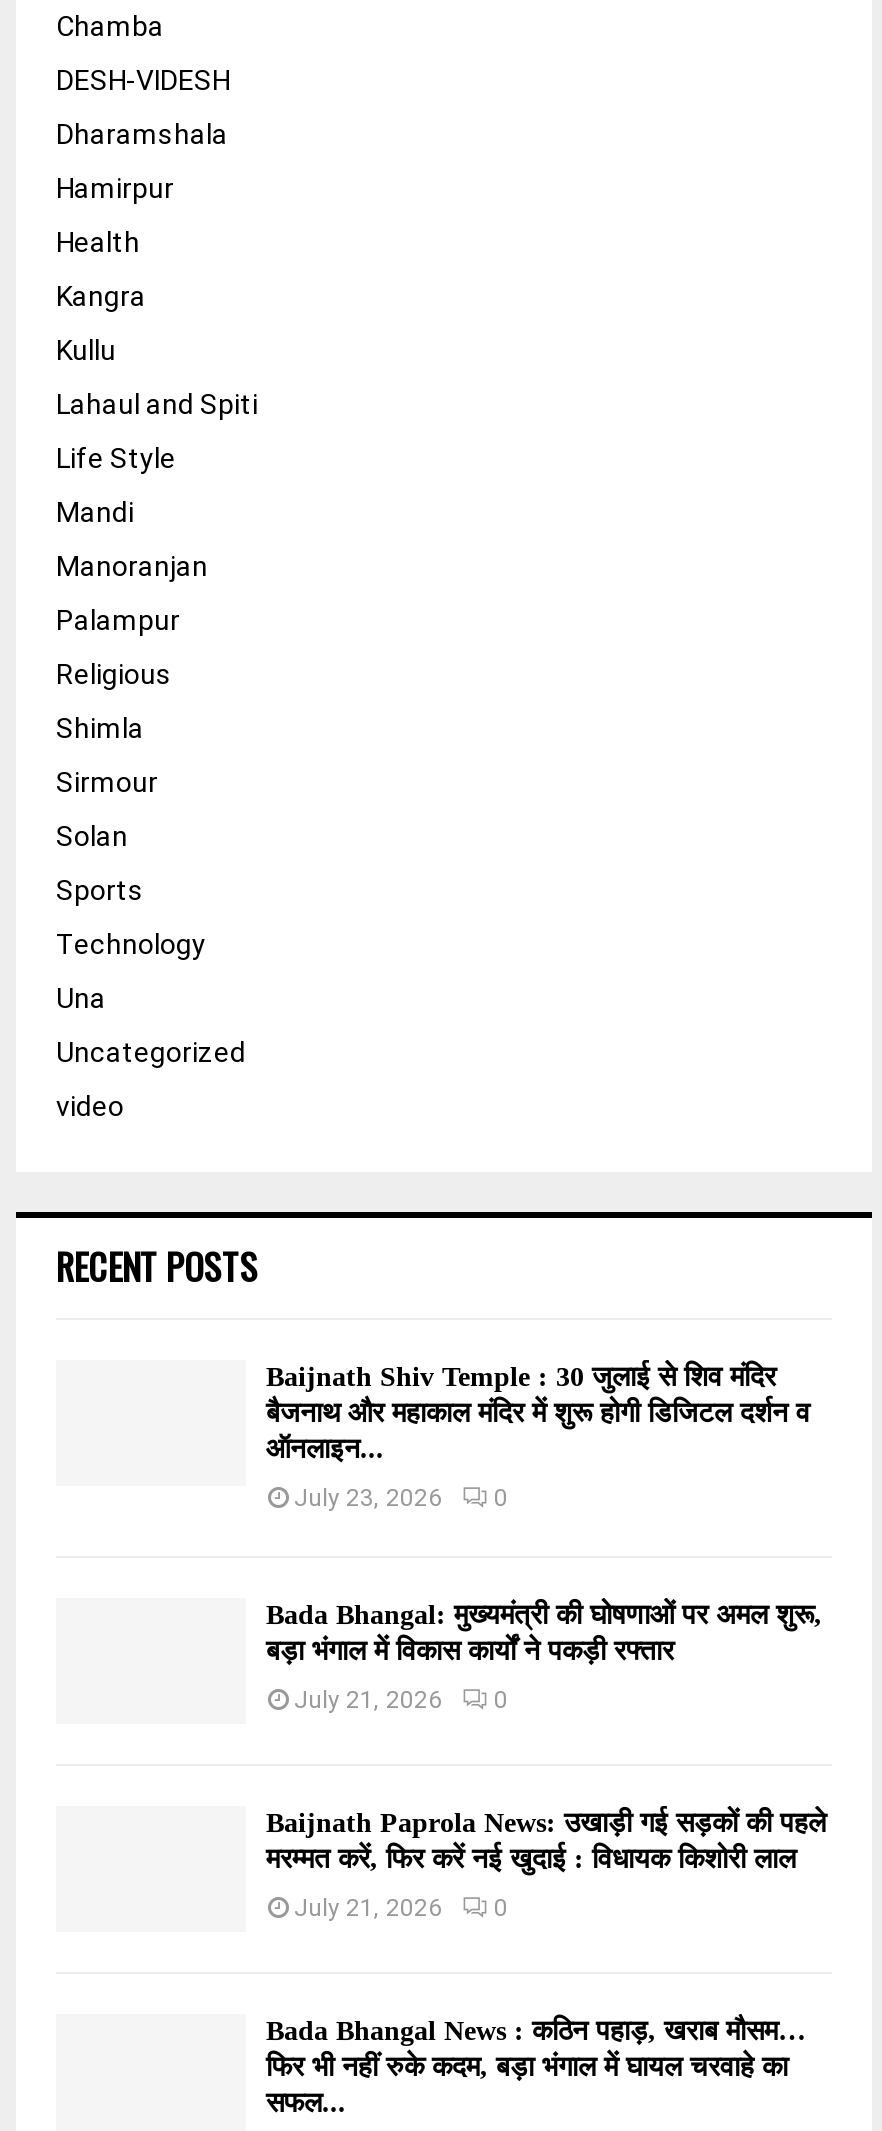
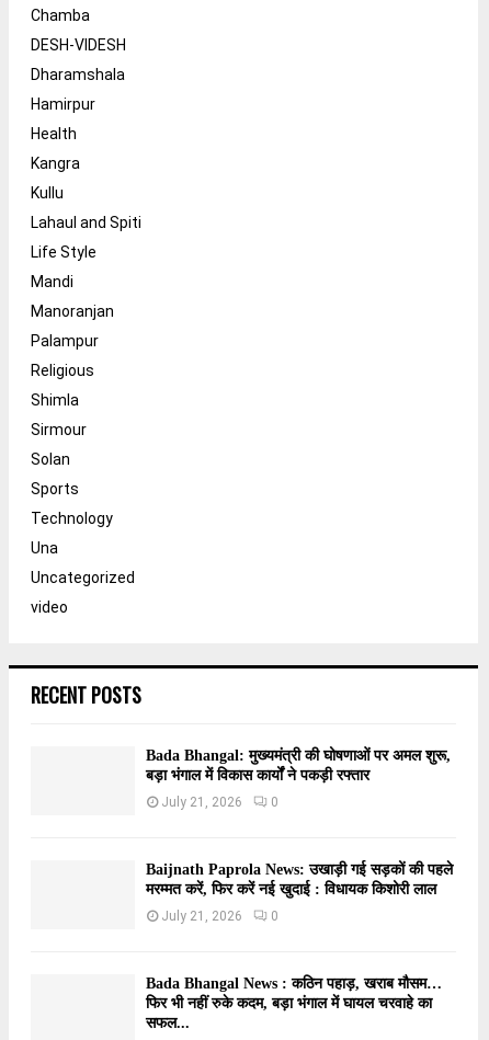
- Baijnath Shiv Temple : 30 जुलाई से शिव मंदिर
- बैजनाथ और महाकाल मंदिर में शुरू होगी डिजिटल दर्शन व
- ऑनलाइन...
- July 23, 2026
- 0
